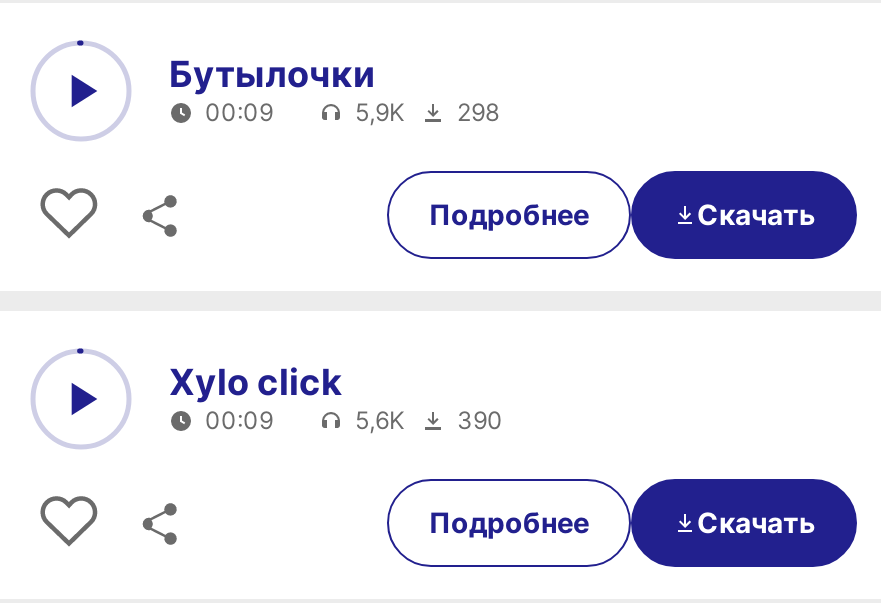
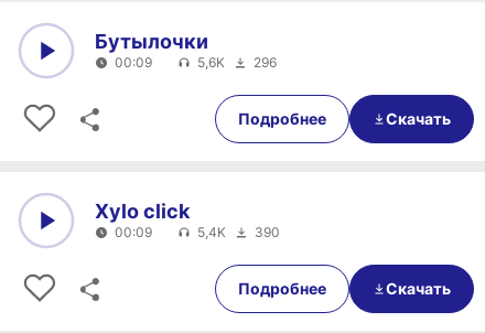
- 5,9K
- 298
+ 5,6K
+ 296

- 5,6K 390
+ 5,4K 390
